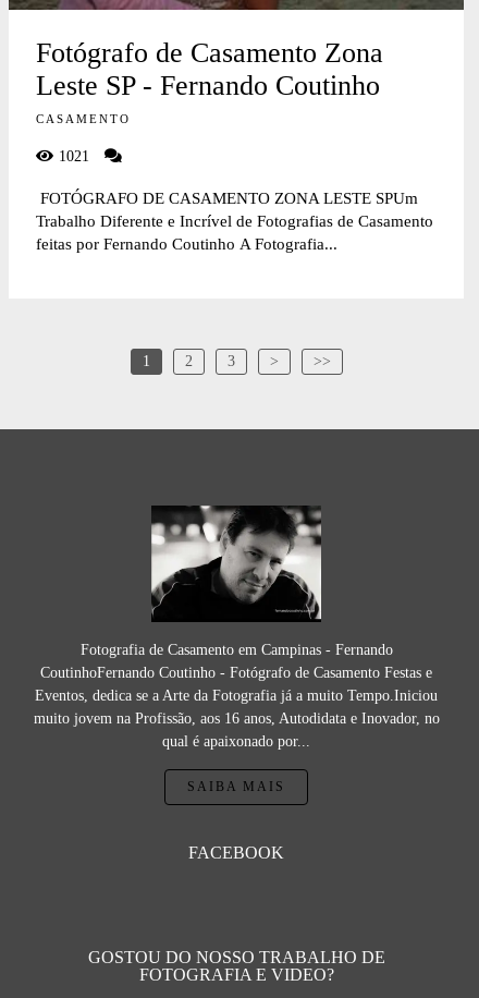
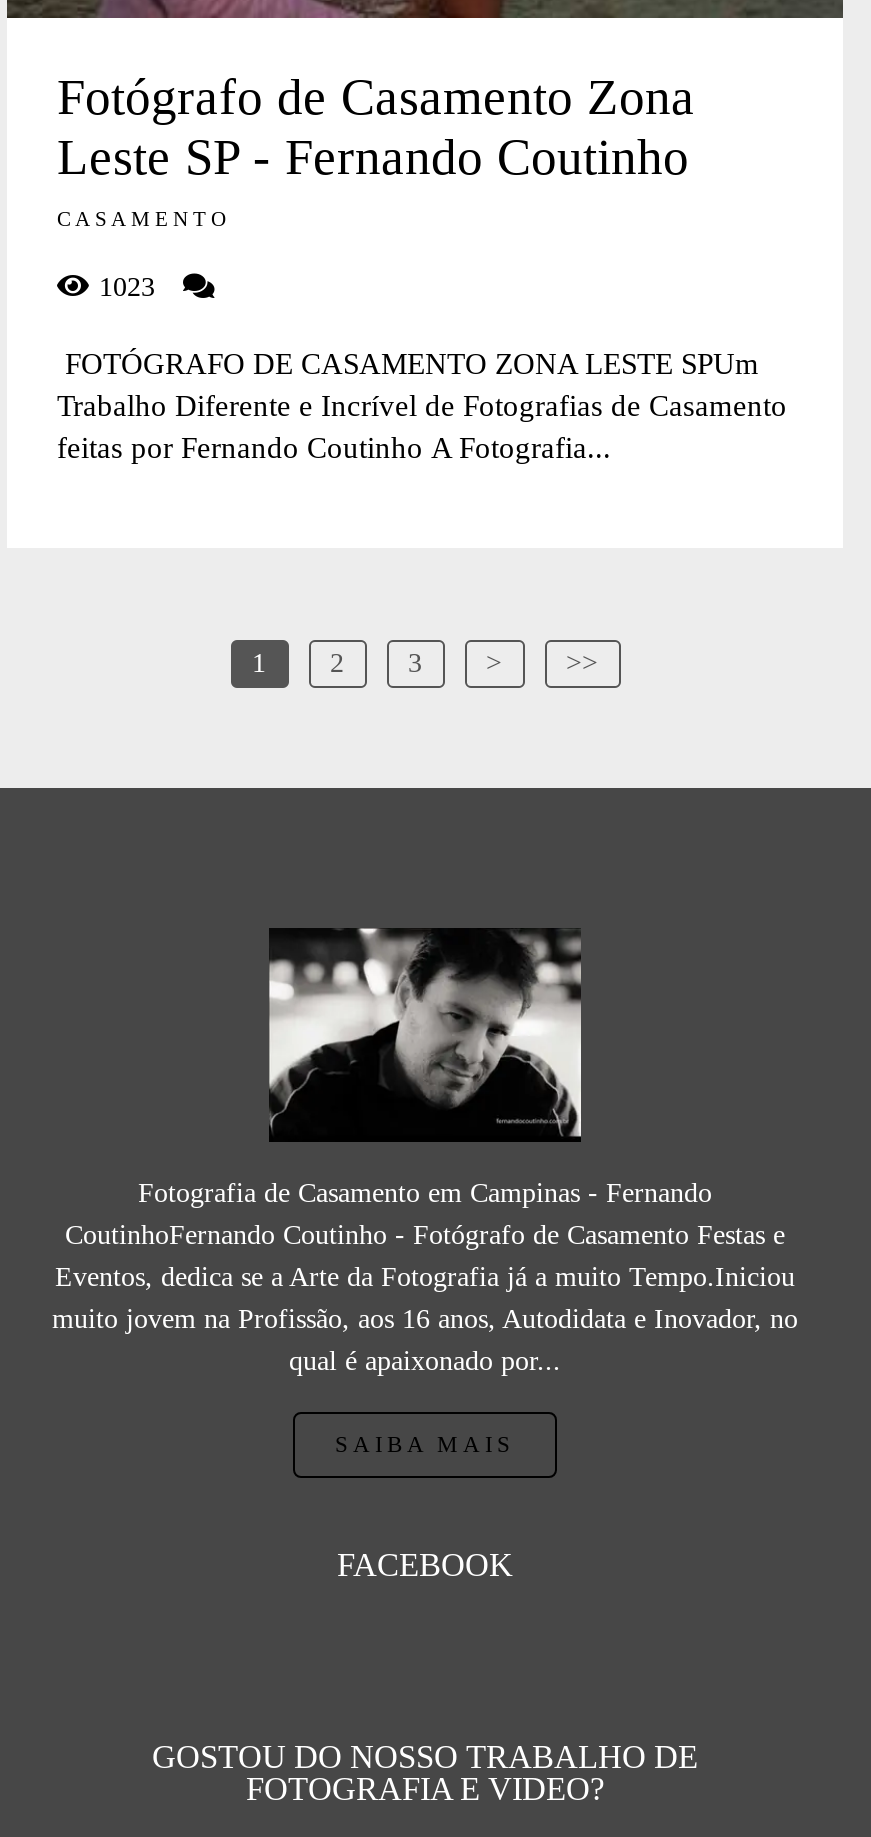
- 1021
+ 1023
